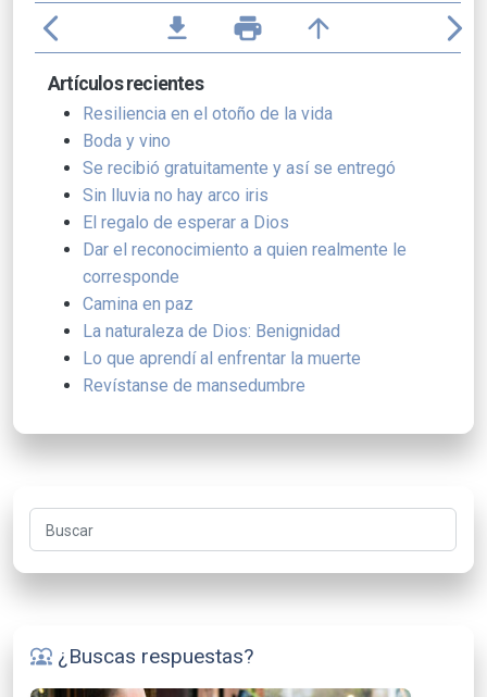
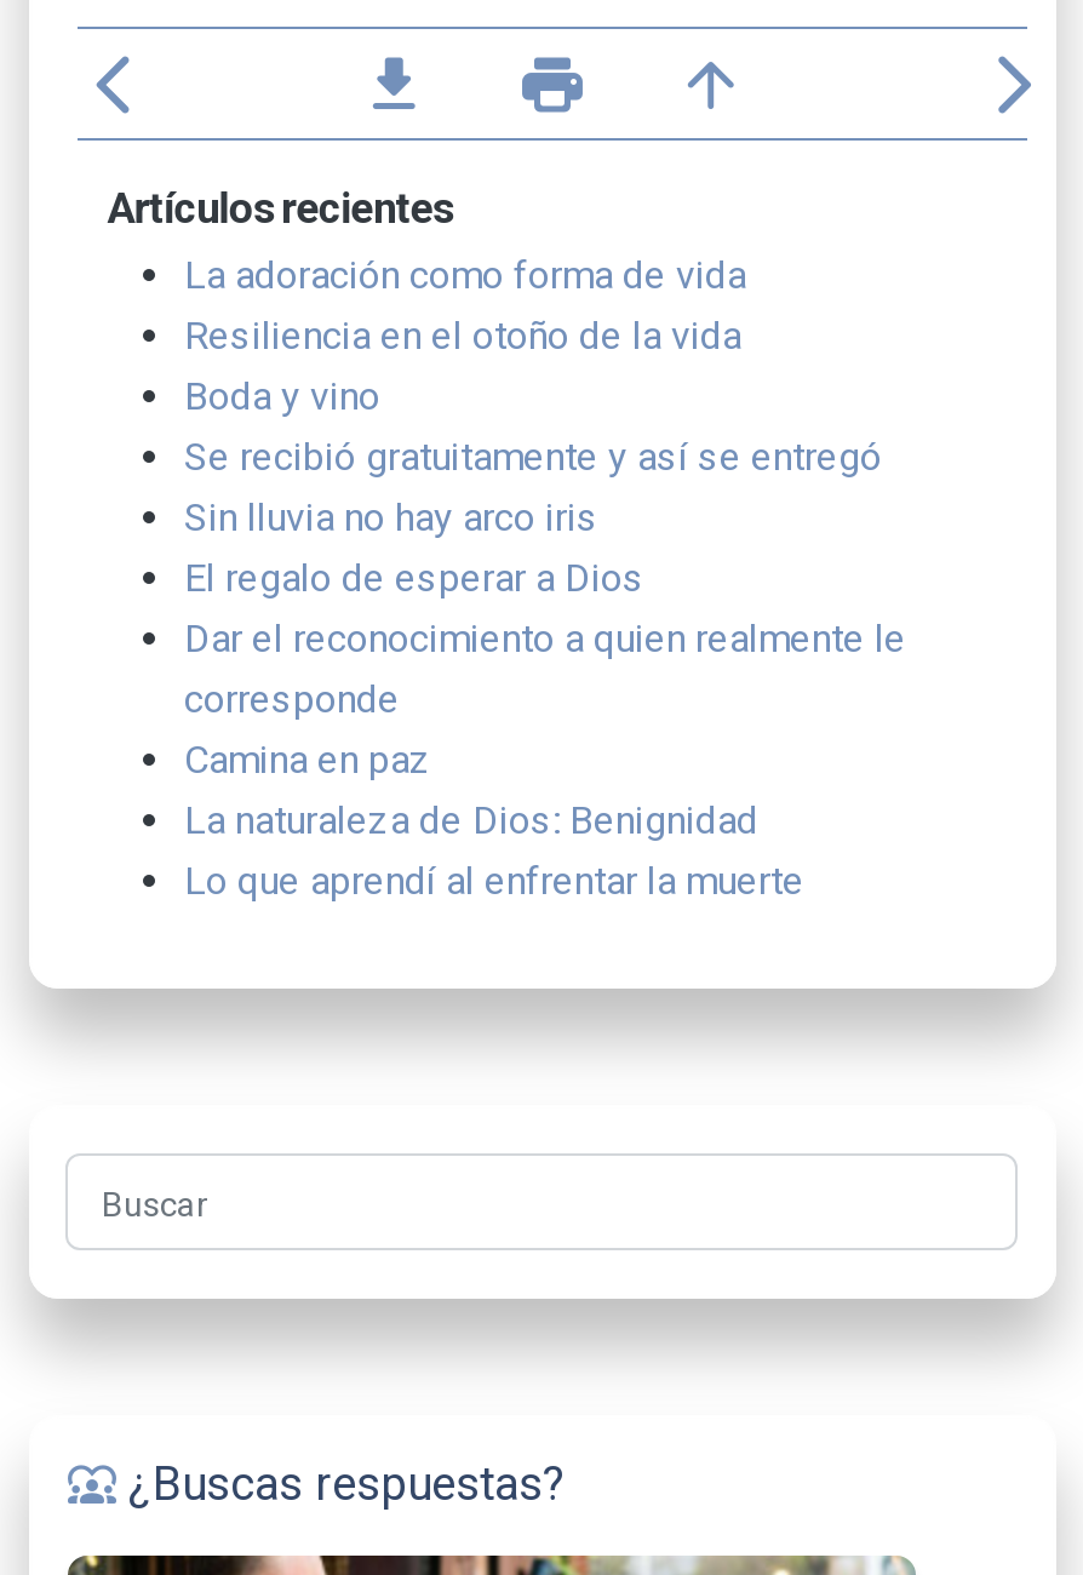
+ La adoración como forma de vida

moved down: Resiliencia en el otoño de la vida | Boda y vino | Se recibió gratuitamente y así se entregó | ... | La naturaleza de Dios: Benignidad | Lo que aprendí al enfrentar la muerte

- Revístanse de mansedumbre
